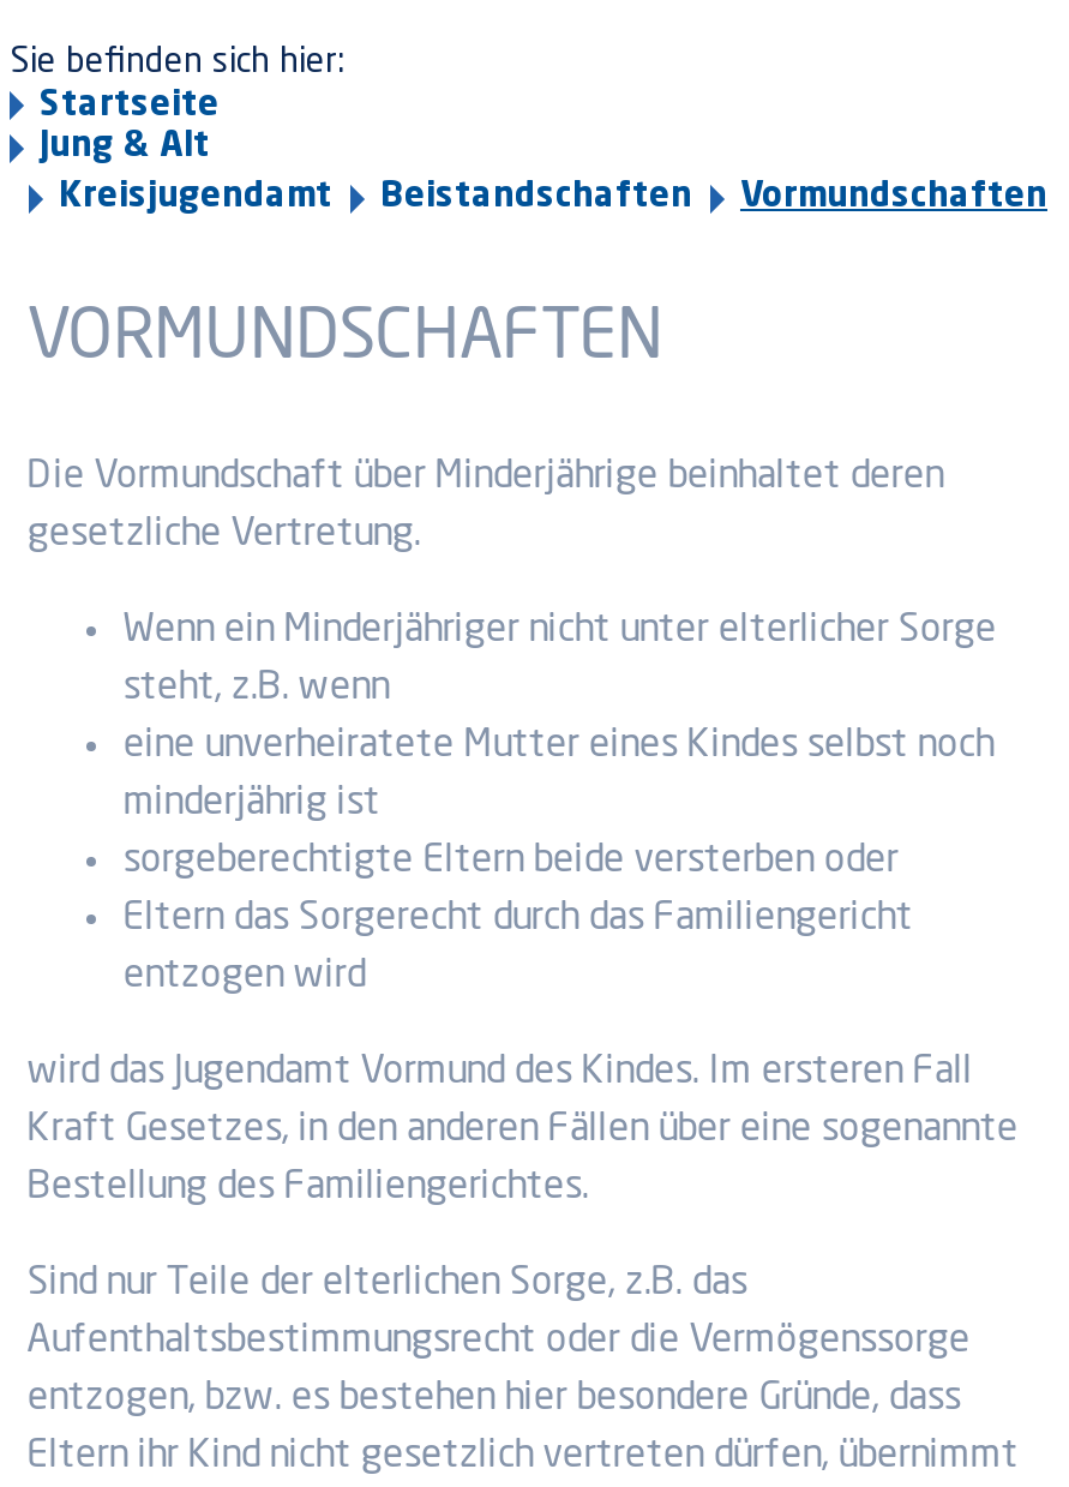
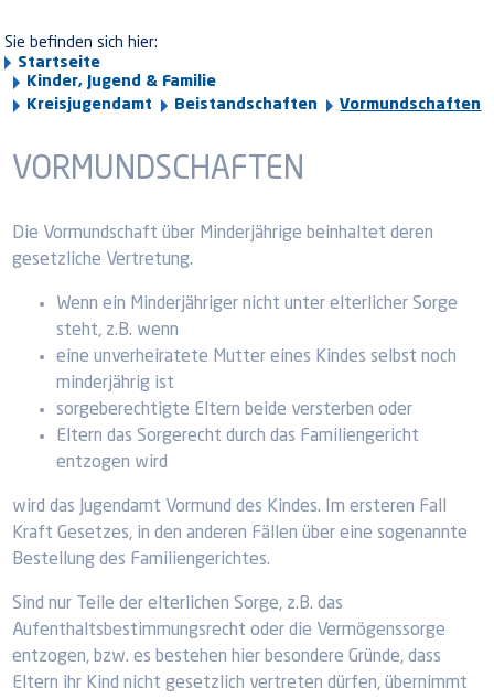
- Jung & Alt
+ Kinder, Jugend & Familie
